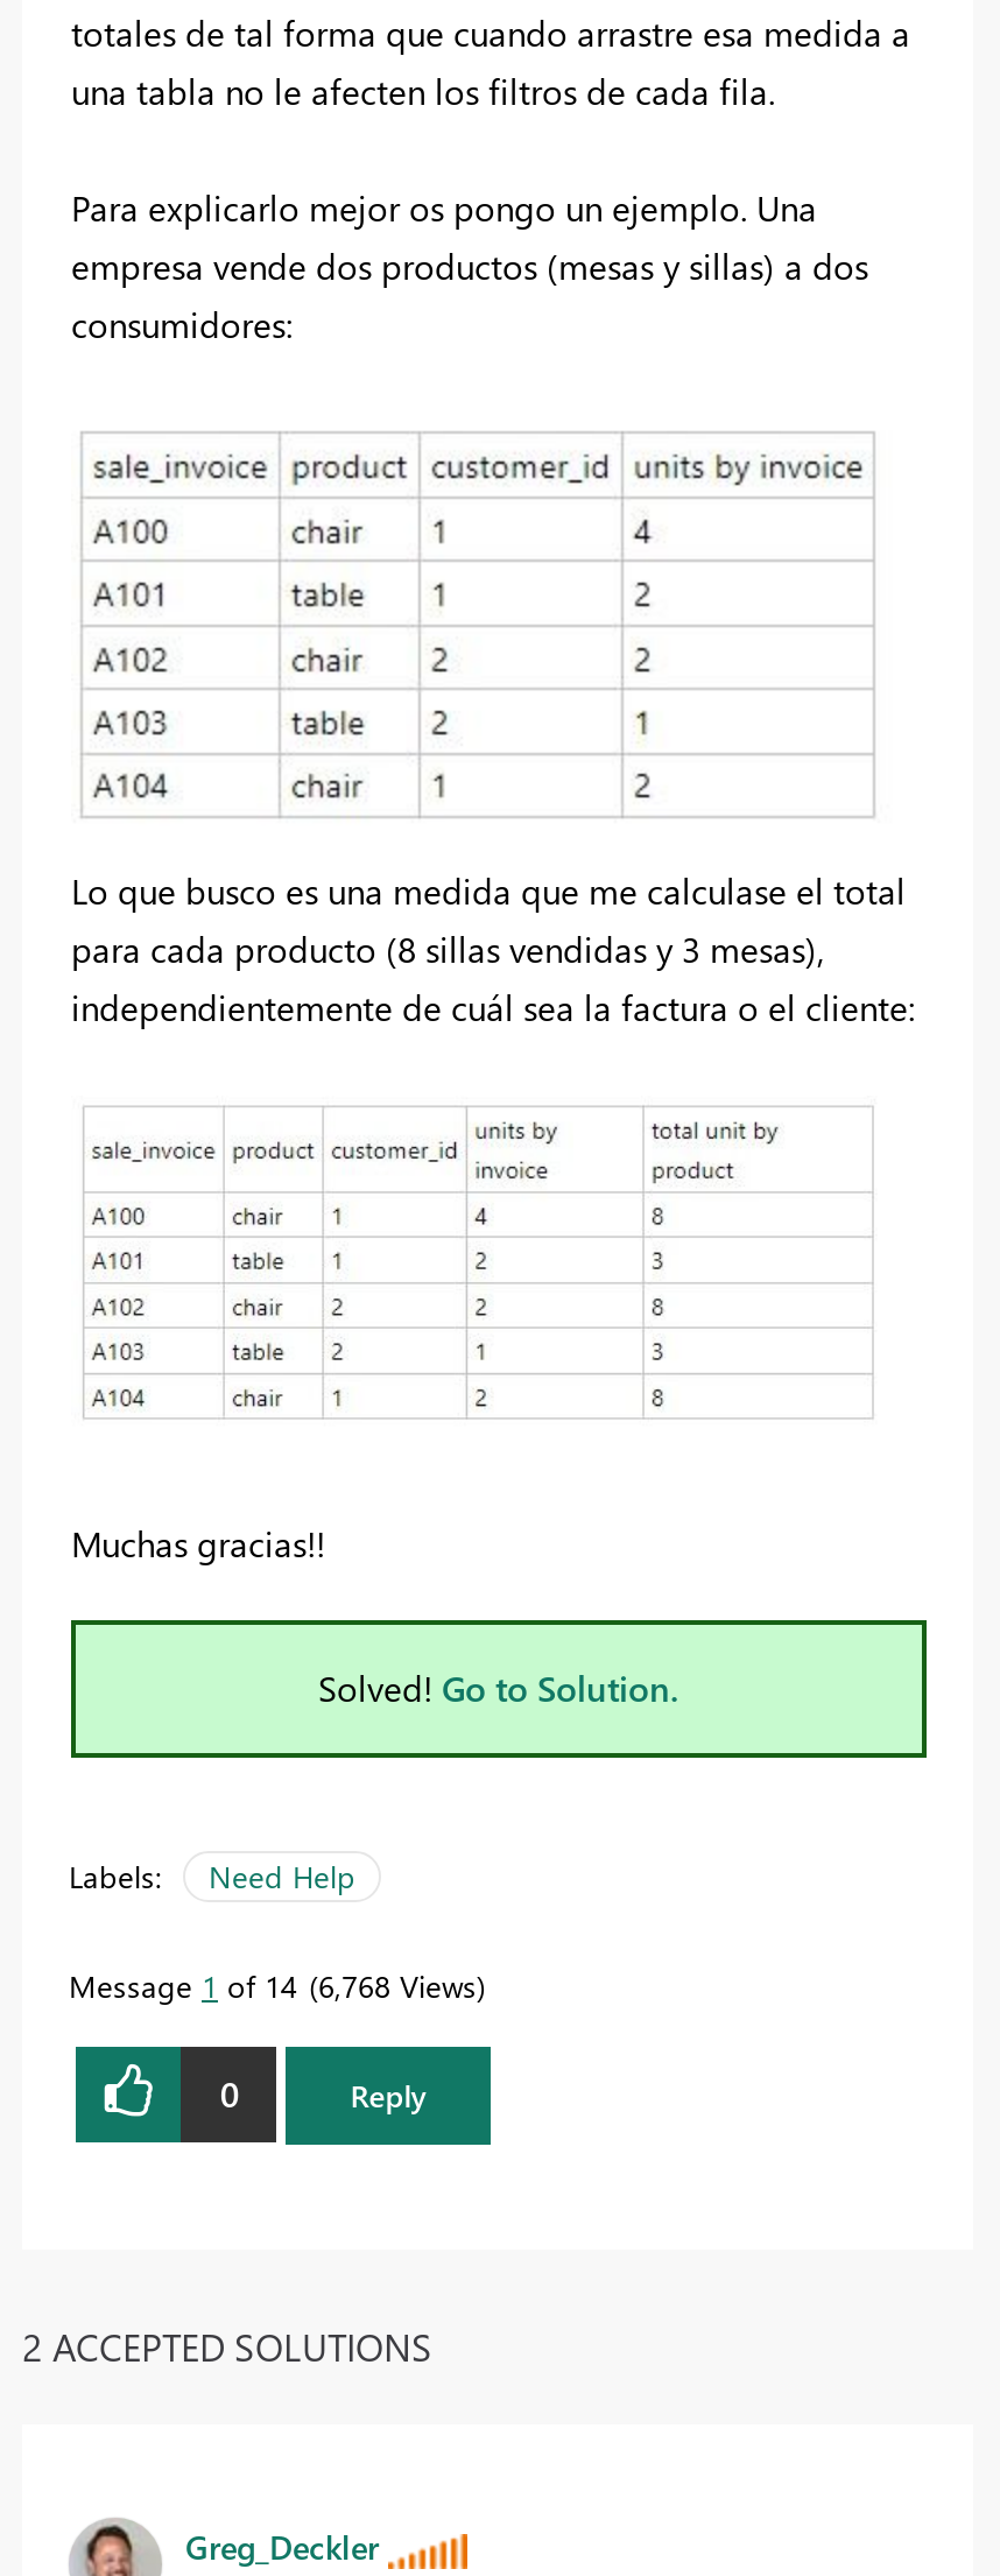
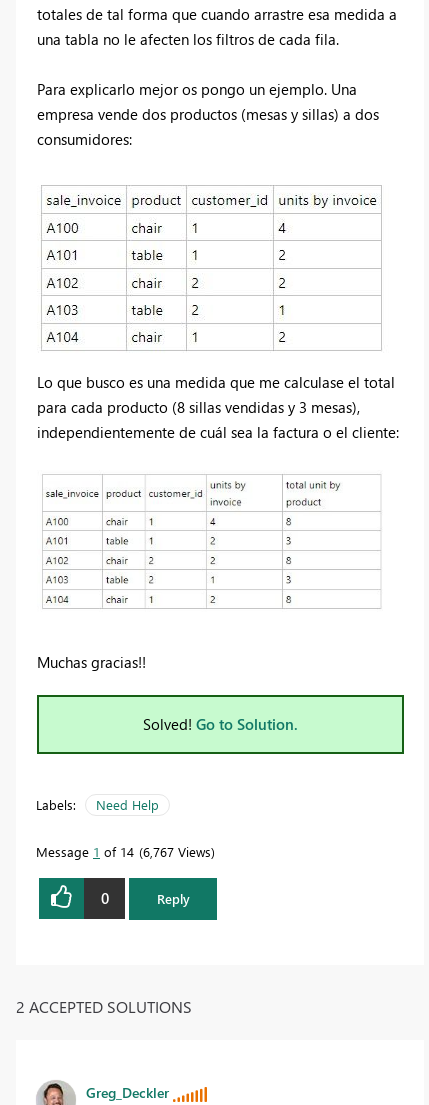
- Message 1 of 14 6,768 Views
+ Message 1 of 14 6,767 Views
